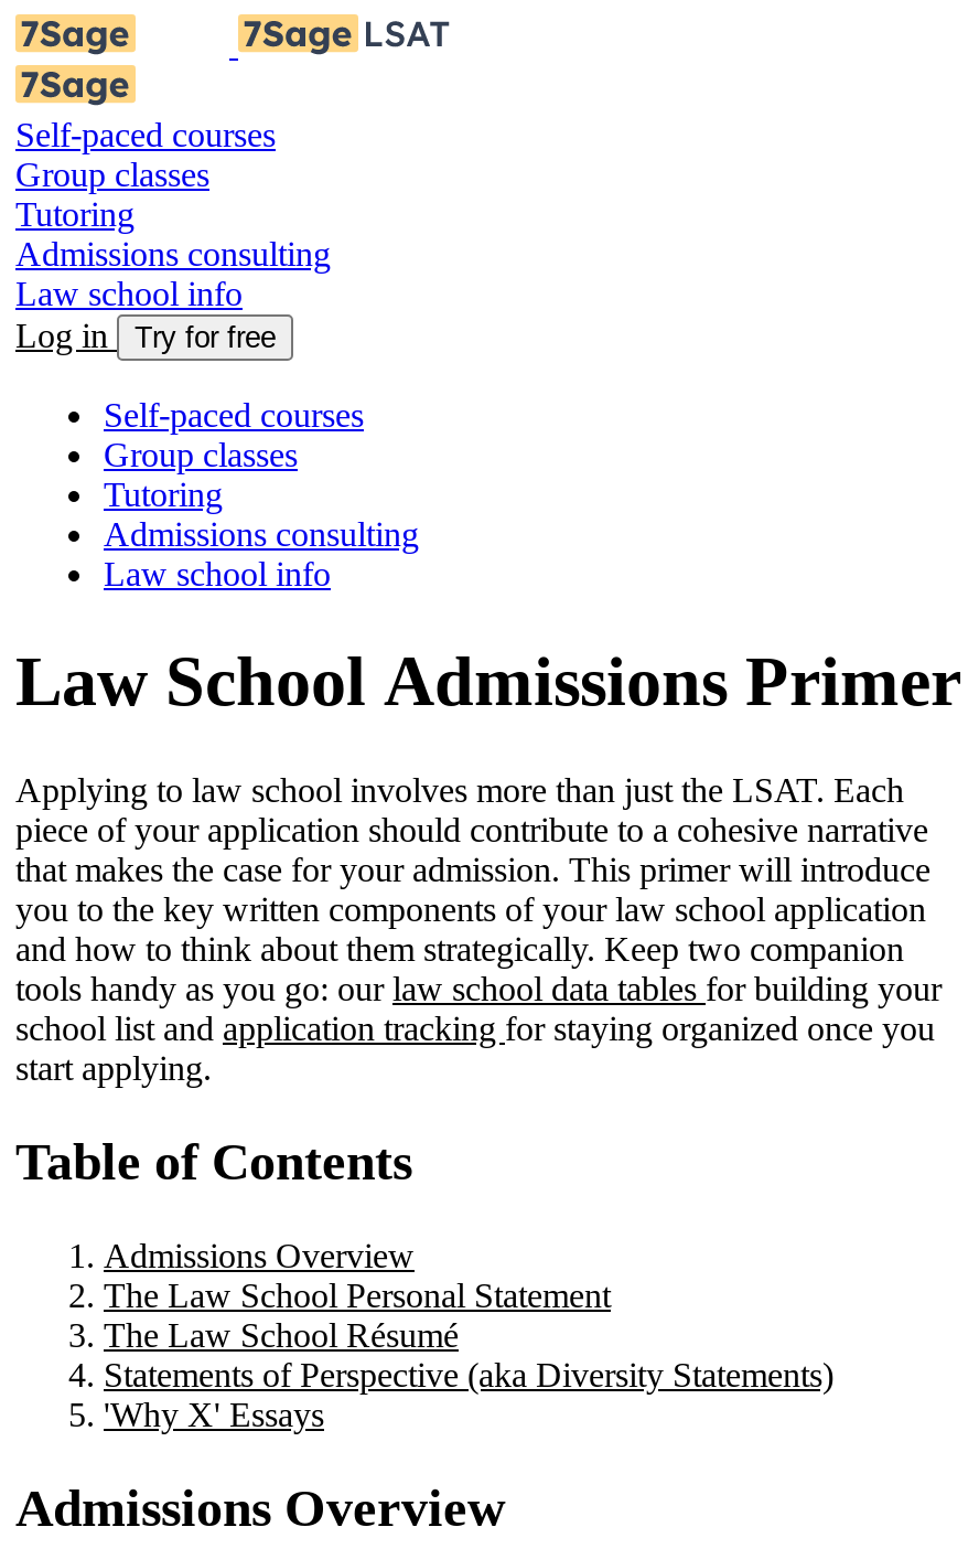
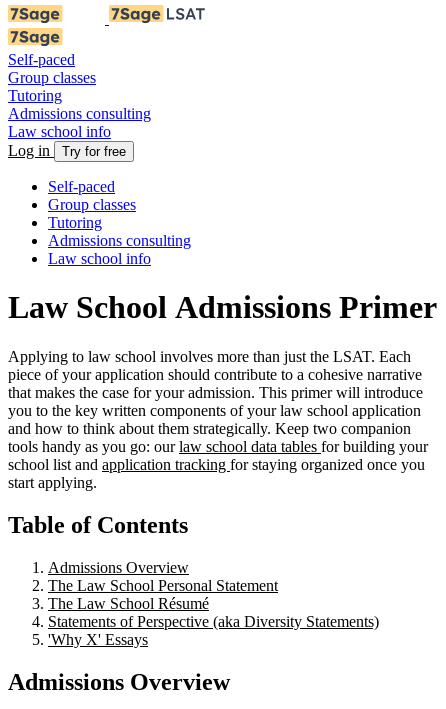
- Self-paced courses
+ Self-paced

- Self-paced courses
+ Self-paced
